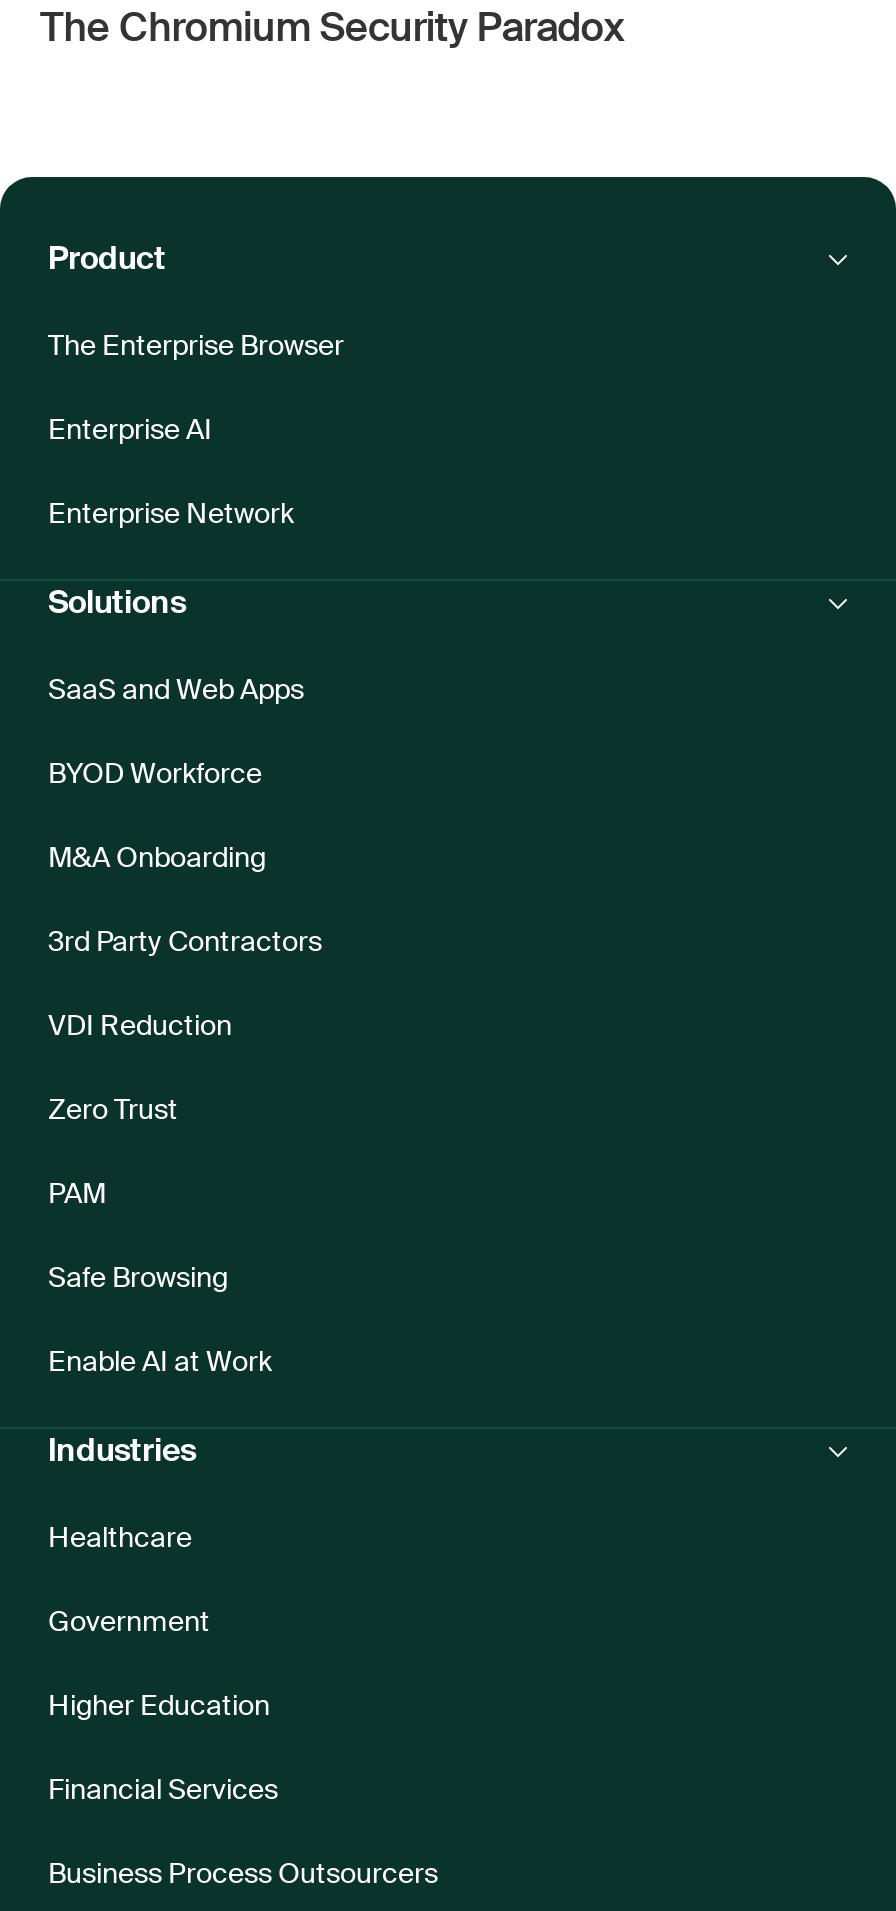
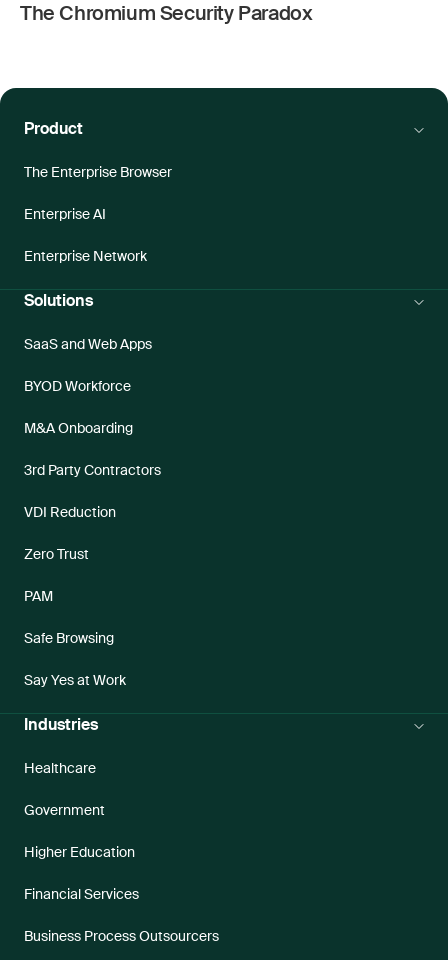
- Enable AI at Work
+ Say Yes at Work
